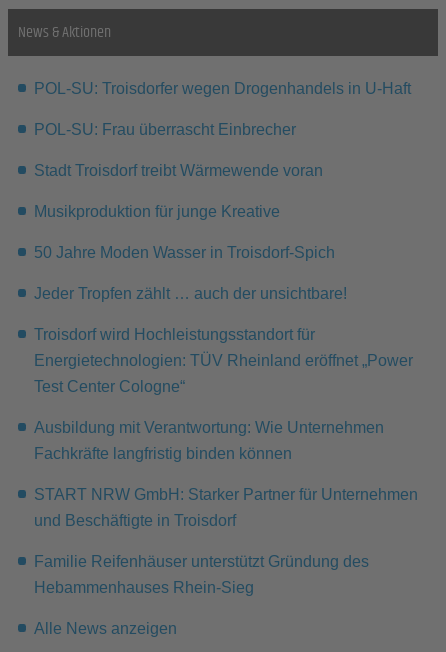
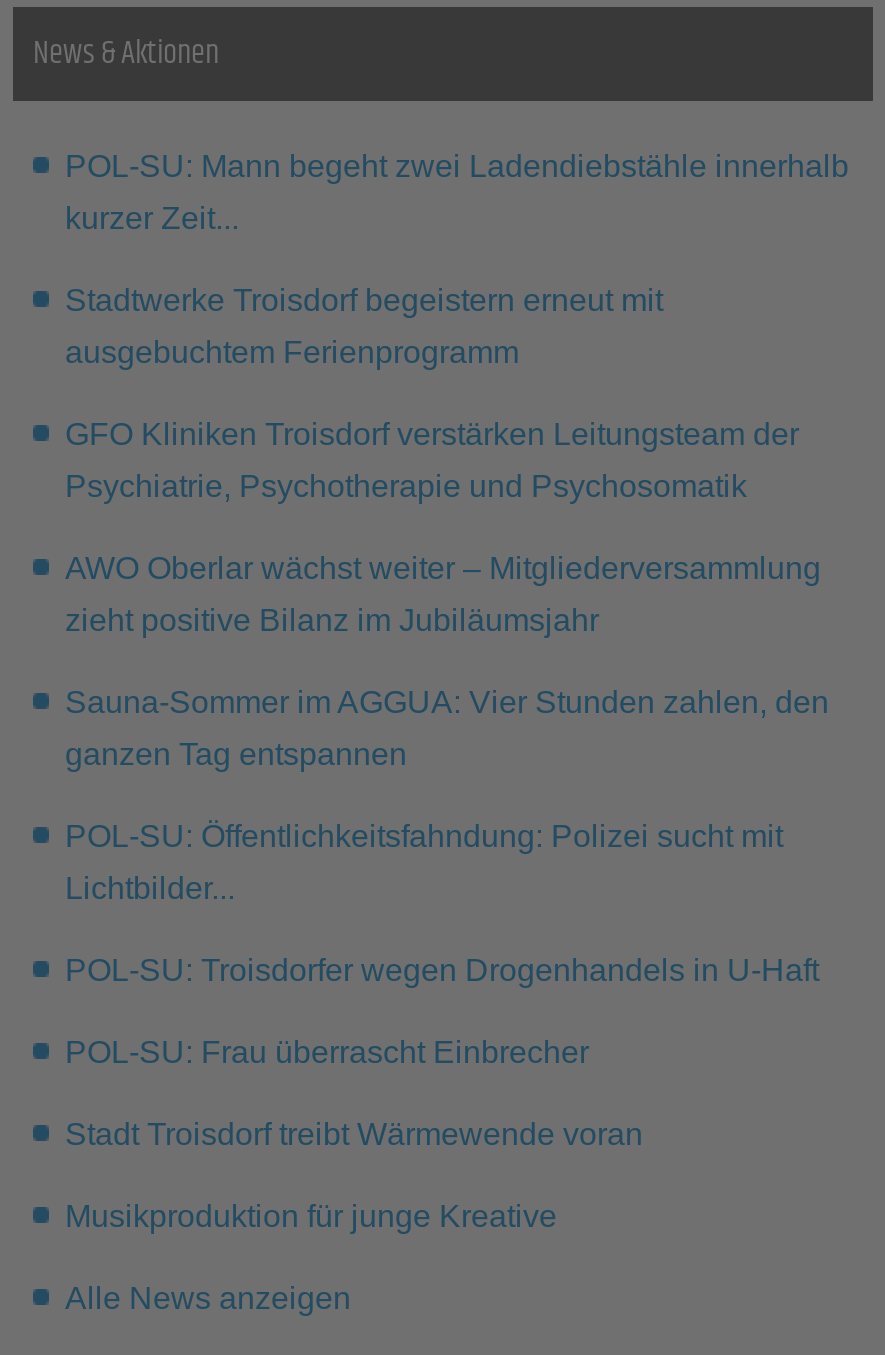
+ POL-SU: Mann begeht zwei Ladendiebstähle innerhalb
+ kurzer Zeit...
+ Stadtwerke Troisdorf begeistern erneut mit
+ ausgebuchtem Ferienprogramm
+ GFO Kliniken Troisdorf verstärken Leitungsteam der
+ Psychiatrie, Psychotherapie und Psychosomatik
+ AWO Oberlar wächst weiter – Mitgliederversammlung
+ zieht positive Bilanz im Jubiläumsjahr
+ Sauna-Sommer im AGGUA: Vier Stunden zahlen, den
+ ganzen Tag entspannen
+ POL-SU: Öffentlichkeitsfahndung: Polizei sucht mit
+ Lichtbilder...

moved down: POL-SU: Troisdorfer wegen Drogenhandels in U-Haft | POL-SU: Frau überrascht Einbrecher | Stadt Troisdorf treibt Wärmewende voran | Musikproduktion für junge Kreative

- 50 Jahre Moden Wasser in Troisdorf-Spich
- Jeder Tropfen zählt … auch der unsichtbare!
- Troisdorf wird Hochleistungsstandort für
- Energietechnologien: TÜV Rheinland eröffnet „Power
- Test Center Cologne“
- Ausbildung mit Verantwortung: Wie Unternehmen
- Fachkräfte langfristig binden können
- START NRW GmbH: Starker Partner für Unternehmen
- und Beschäftigte in Troisdorf
- Familie Reifenhäuser unterstützt Gründung des
- Hebammenhauses Rhein-Sieg
